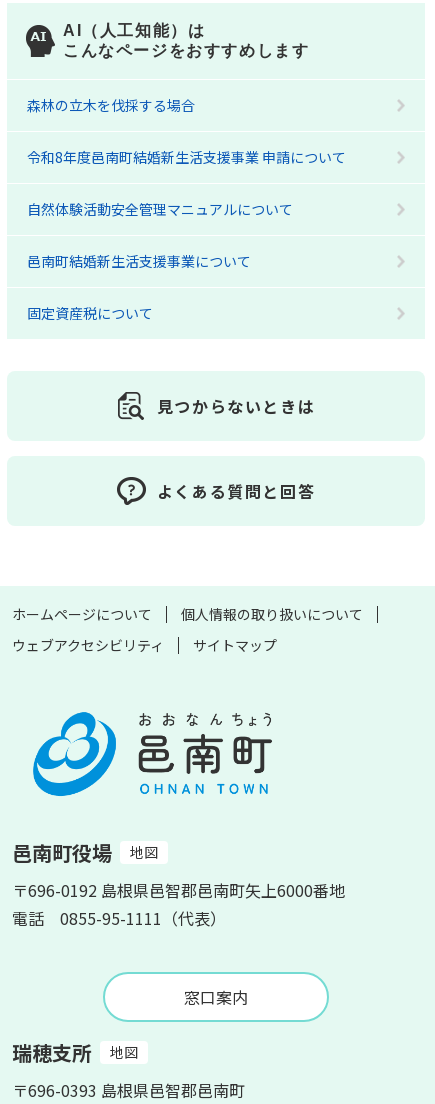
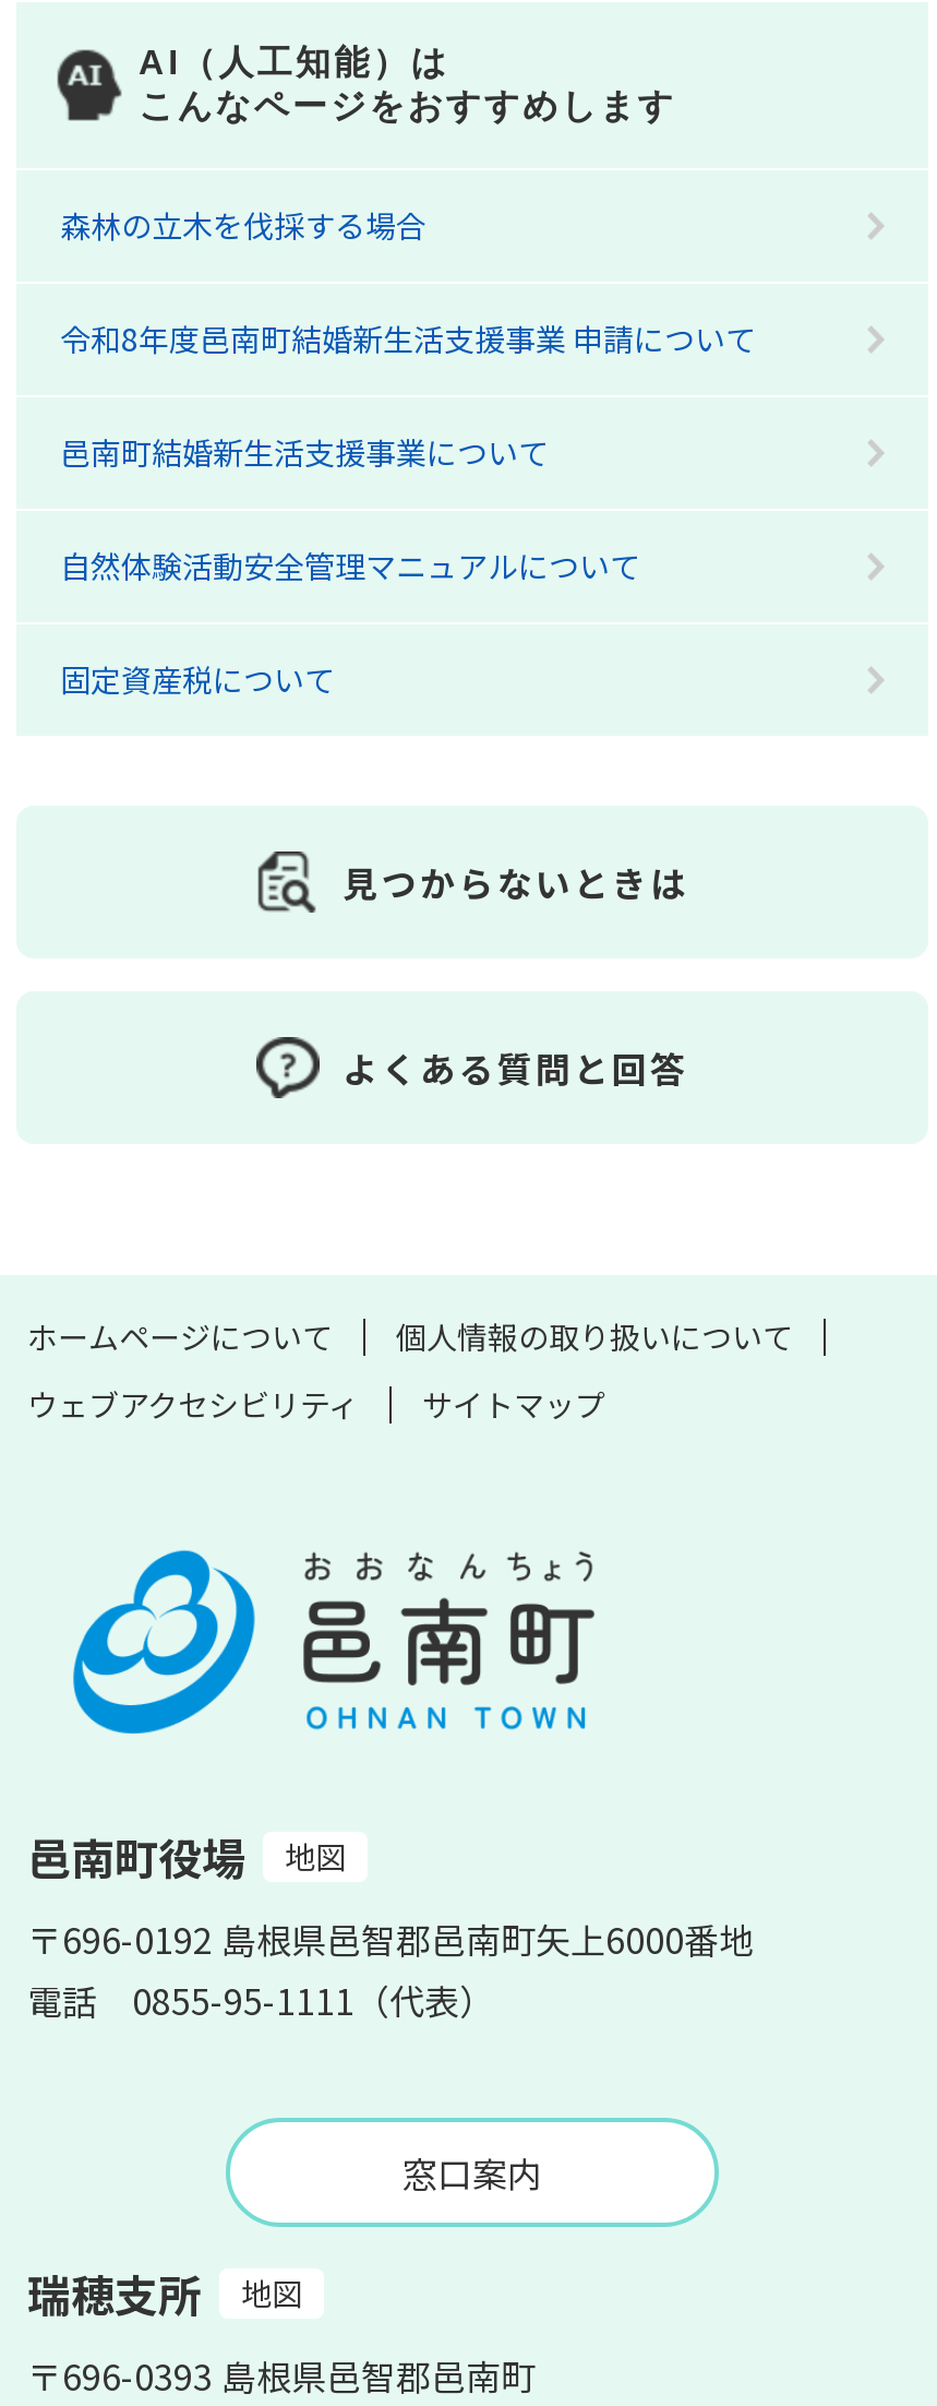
moved down: 自然体験活動安全管理マニュアルについて

moved up: 邑南町結婚新生活支援事業について
